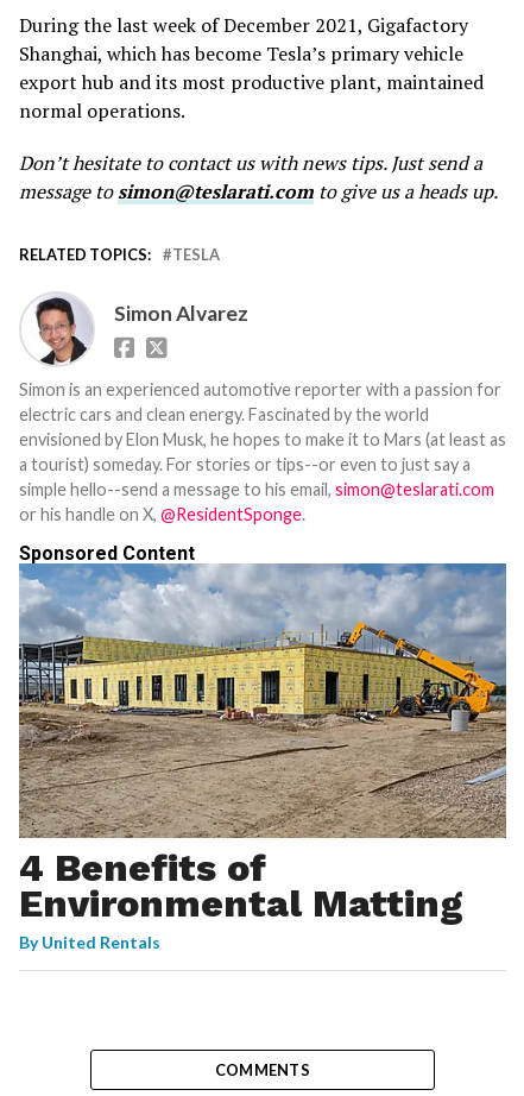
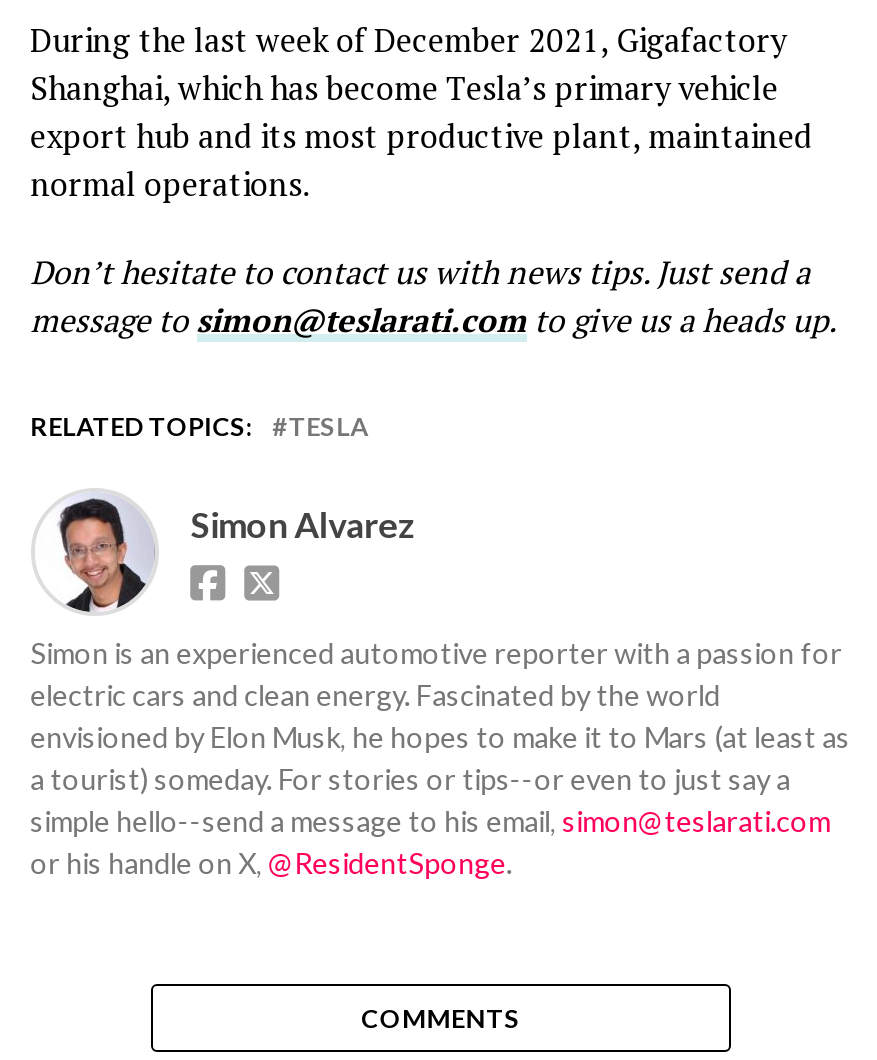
- [image]
- Sponsored Content

- 4 Benefits of
- Environmental Matting
- By United Rentals
